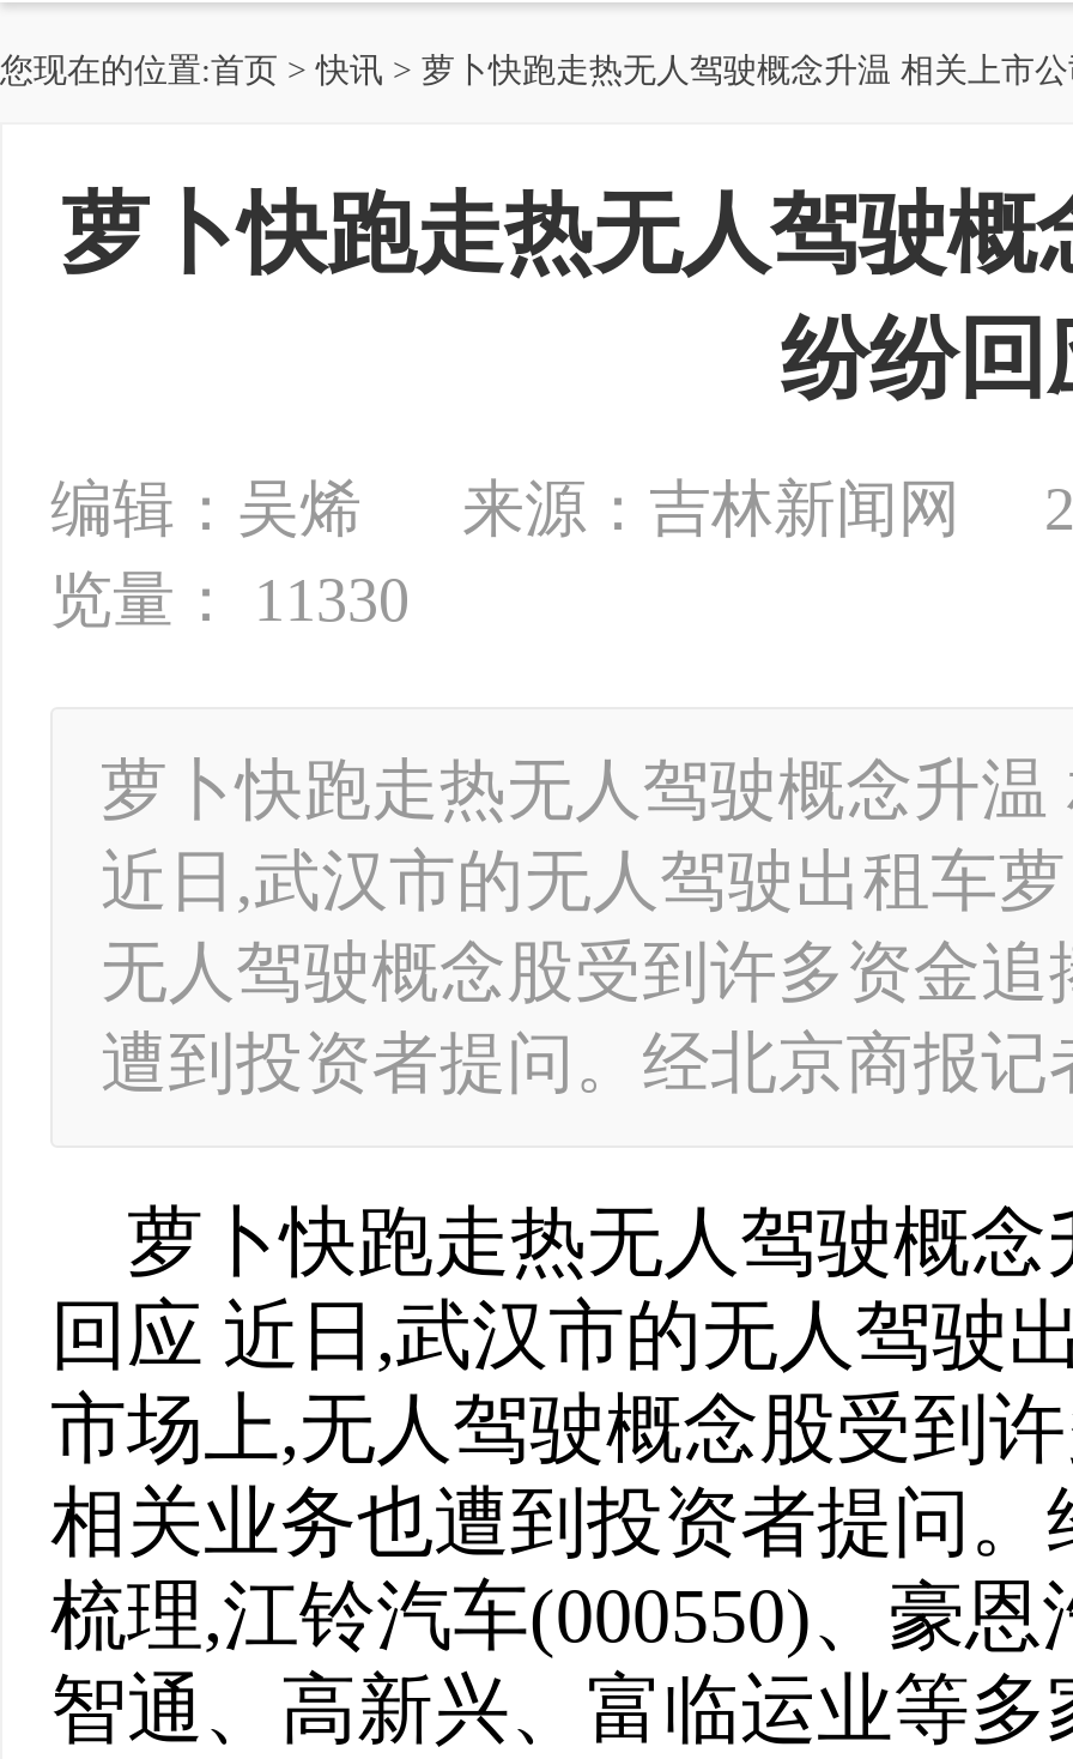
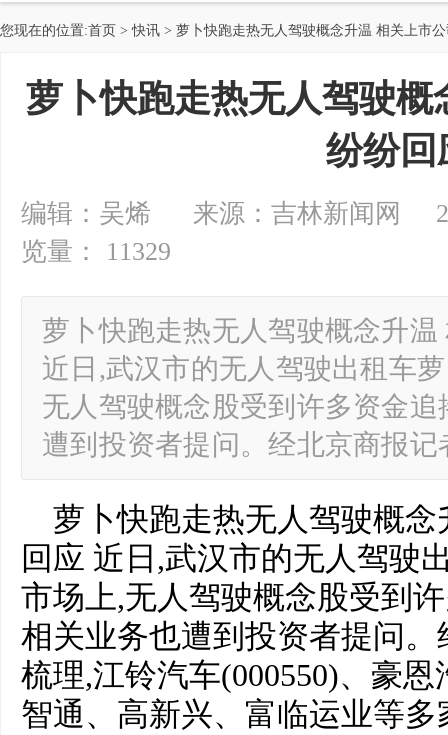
- 览量： 11330
+ 览量： 11329
